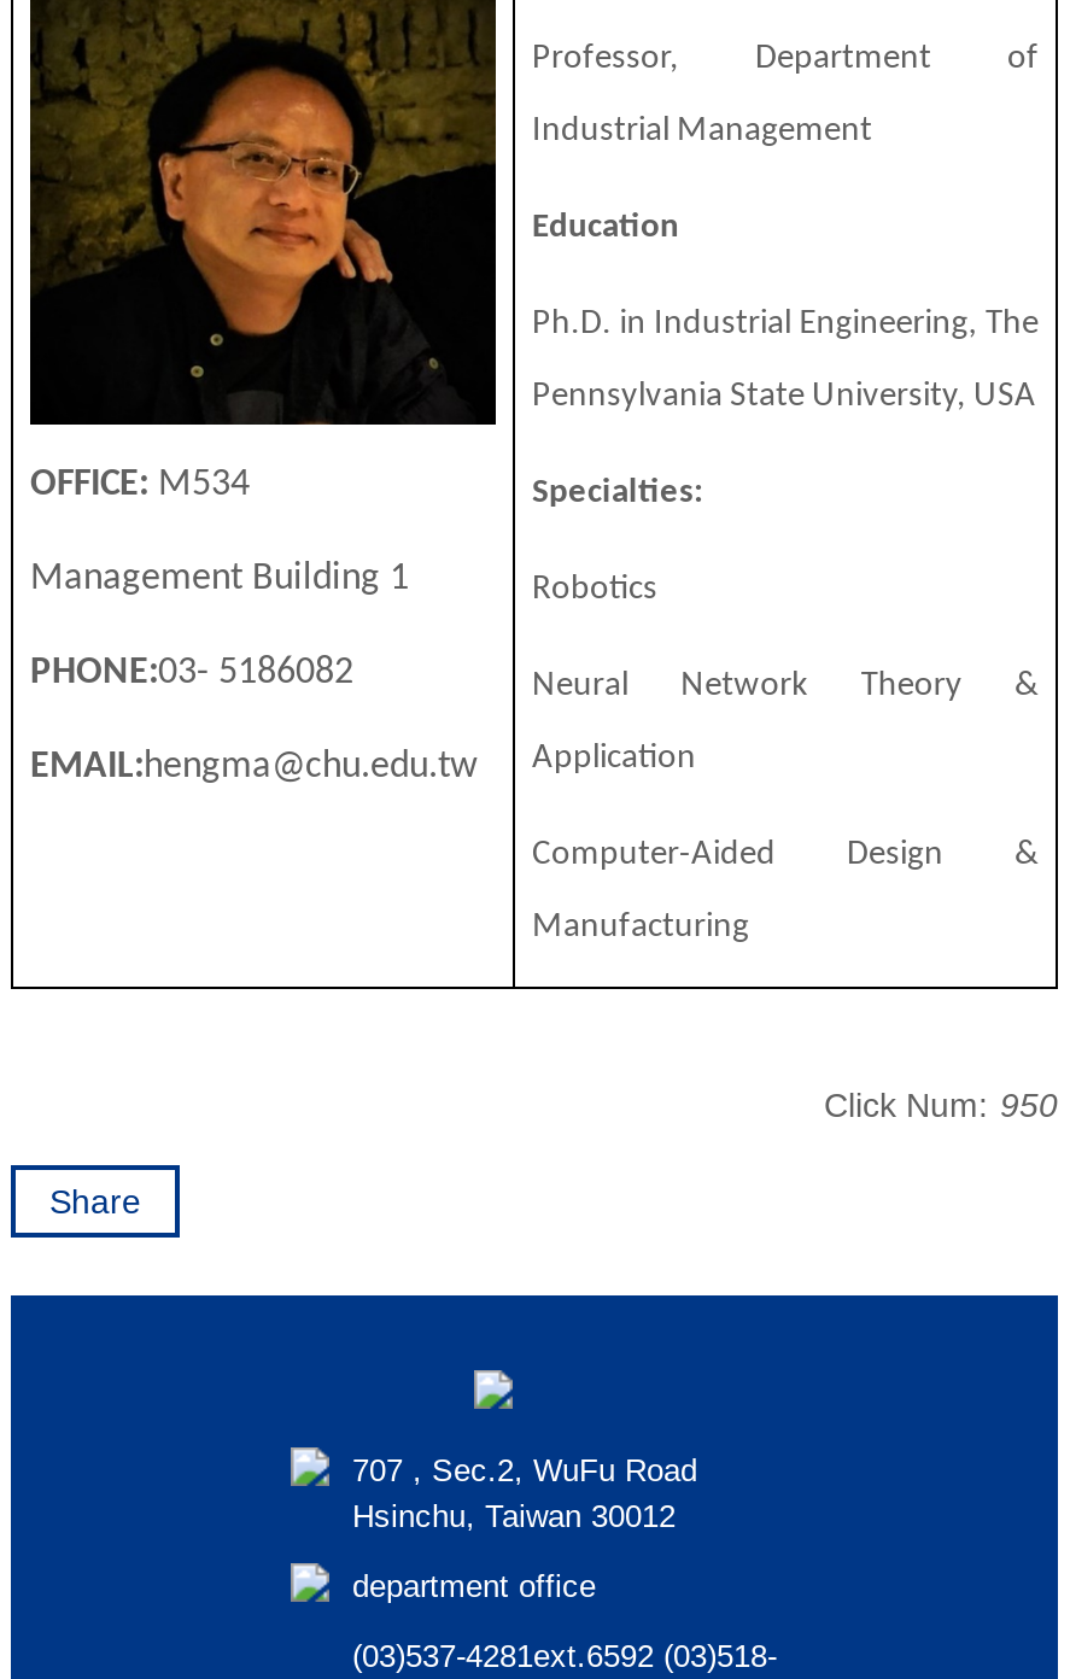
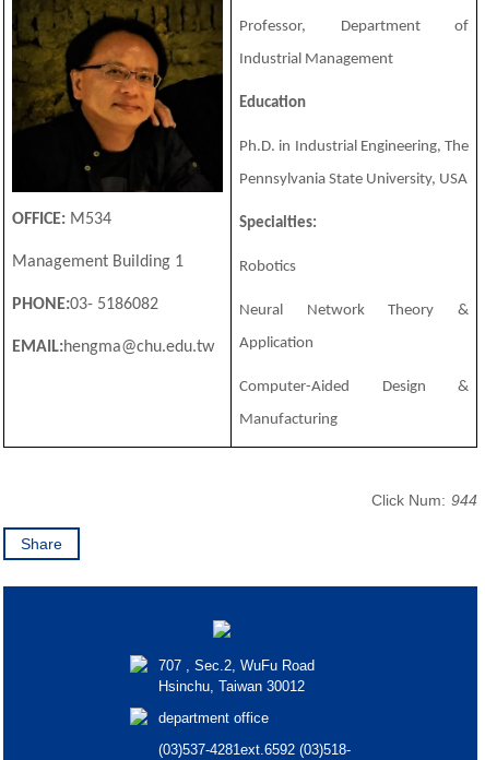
- Click Num: 950
+ Click Num: 944
